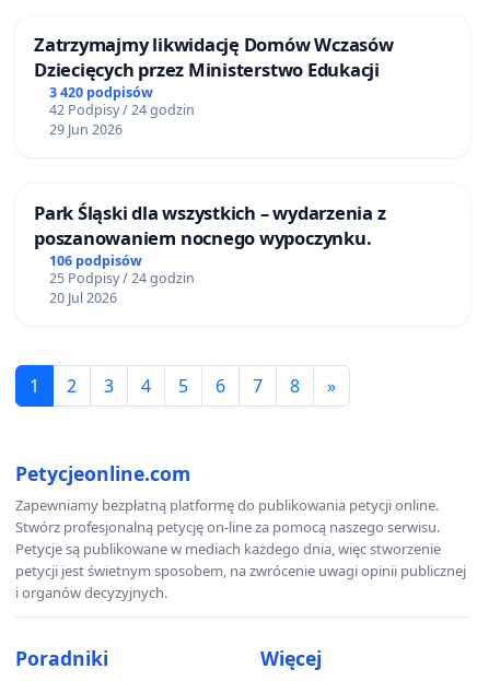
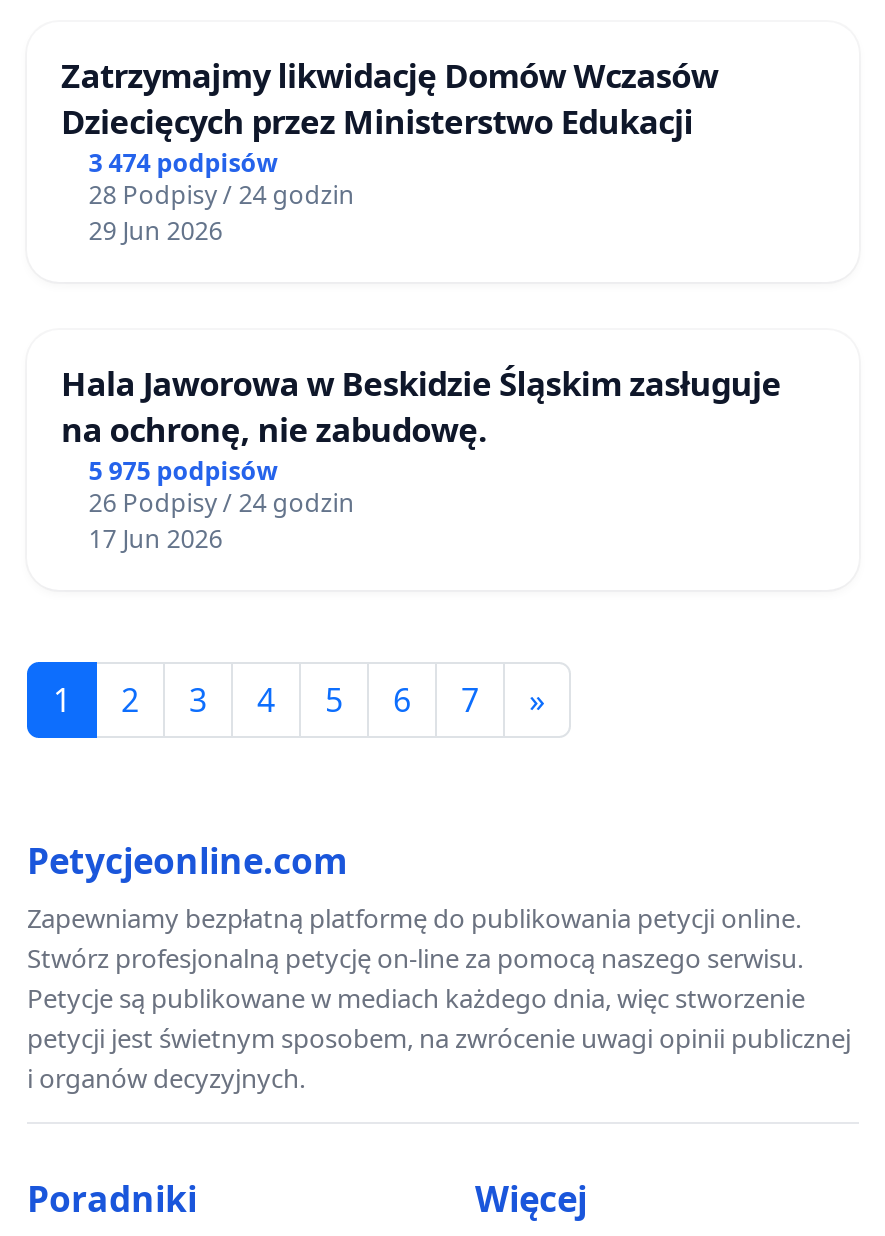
- 3 420 podpisów
+ 3 474 podpisów

- 42 Podpisy / 24 godzin
+ 28 Podpisy / 24 godzin

- Park Śląski dla wszystkich – wydarzenia z
- poszanowaniem nocnego wypoczynku.
- 106 podpisów
- 25 Podpisy / 24 godzin
- 20 Jul 2026
+ Hala Jaworowa w Beskidzie Śląskim zasługuje
+ na ochronę, nie zabudowę.
+ 5 975 podpisów
+ 26 Podpisy / 24 godzin
+ 17 Jun 2026

- 8
